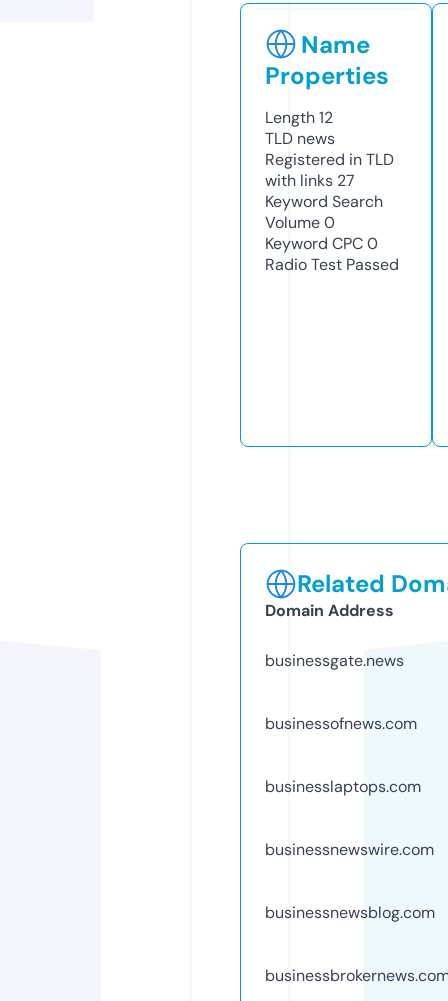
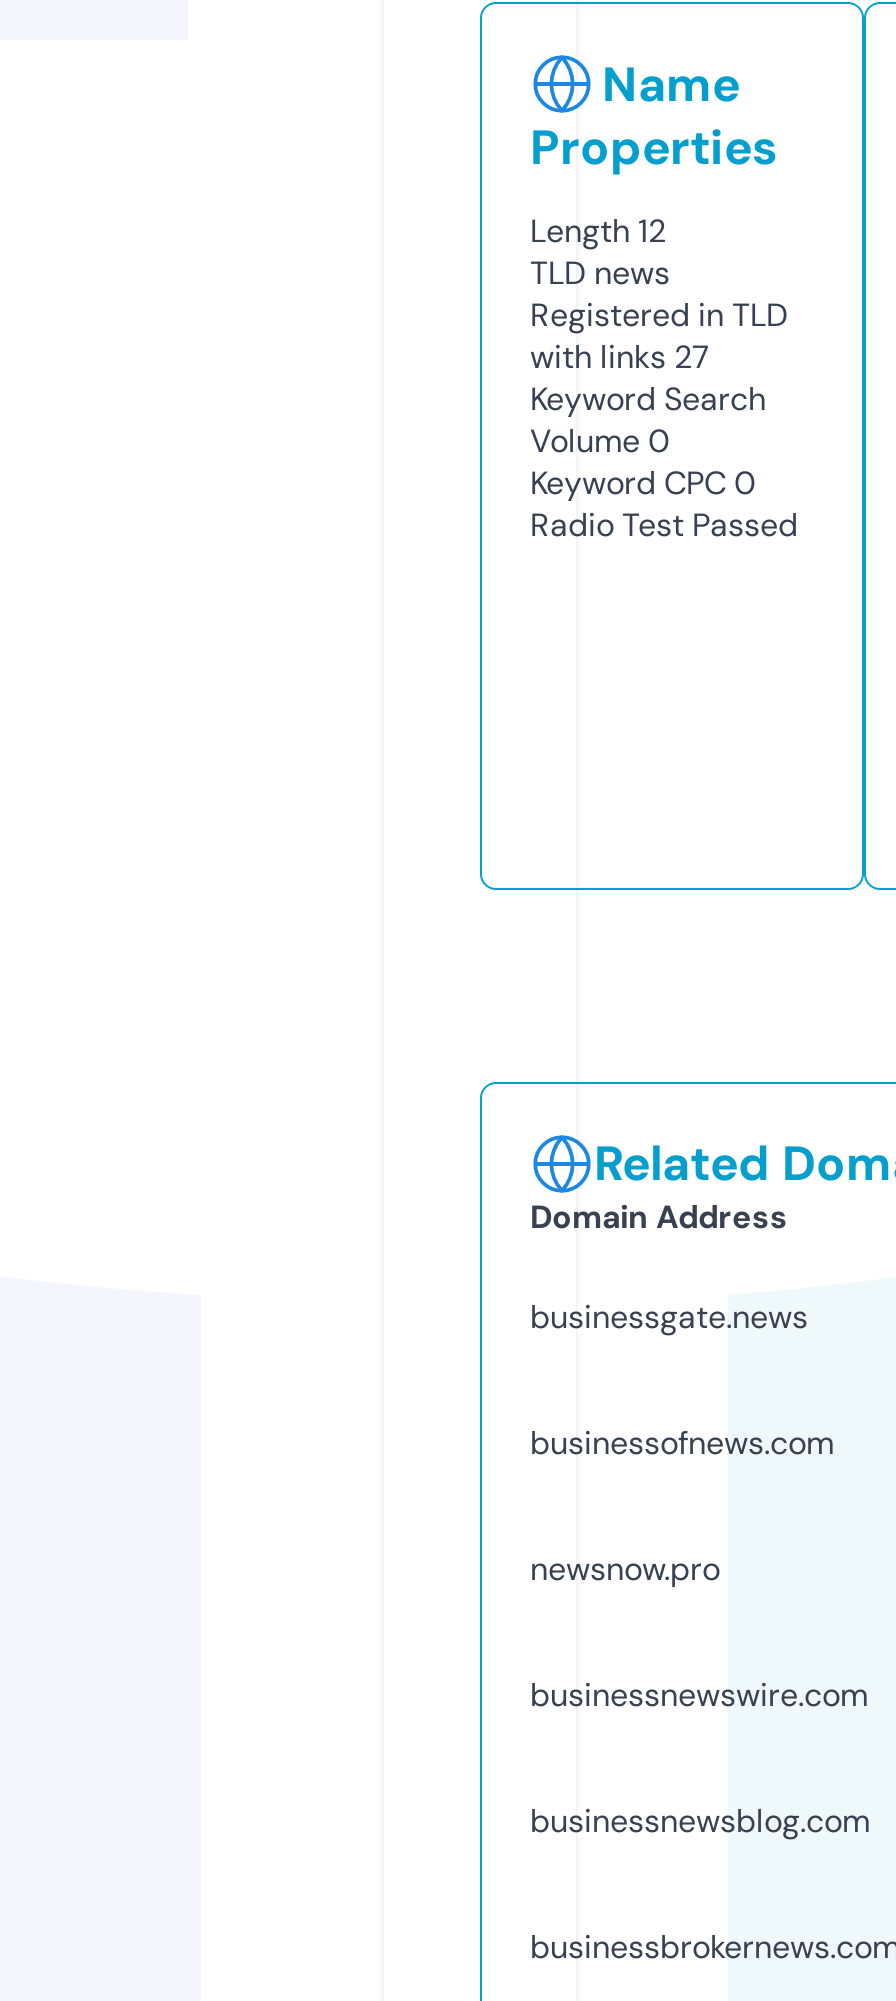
- businesslaptops.com
+ newsnow.pro
